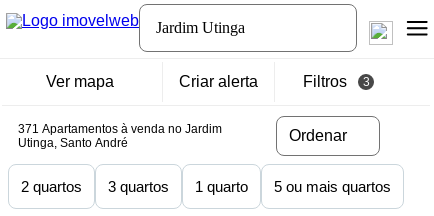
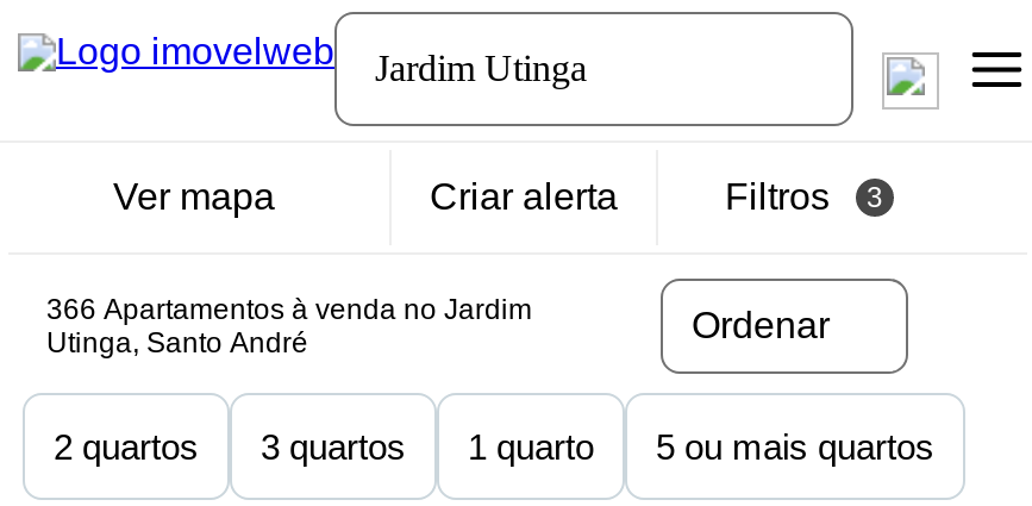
- 371 Apartamentos à venda no Jardim
+ 366 Apartamentos à venda no Jardim
